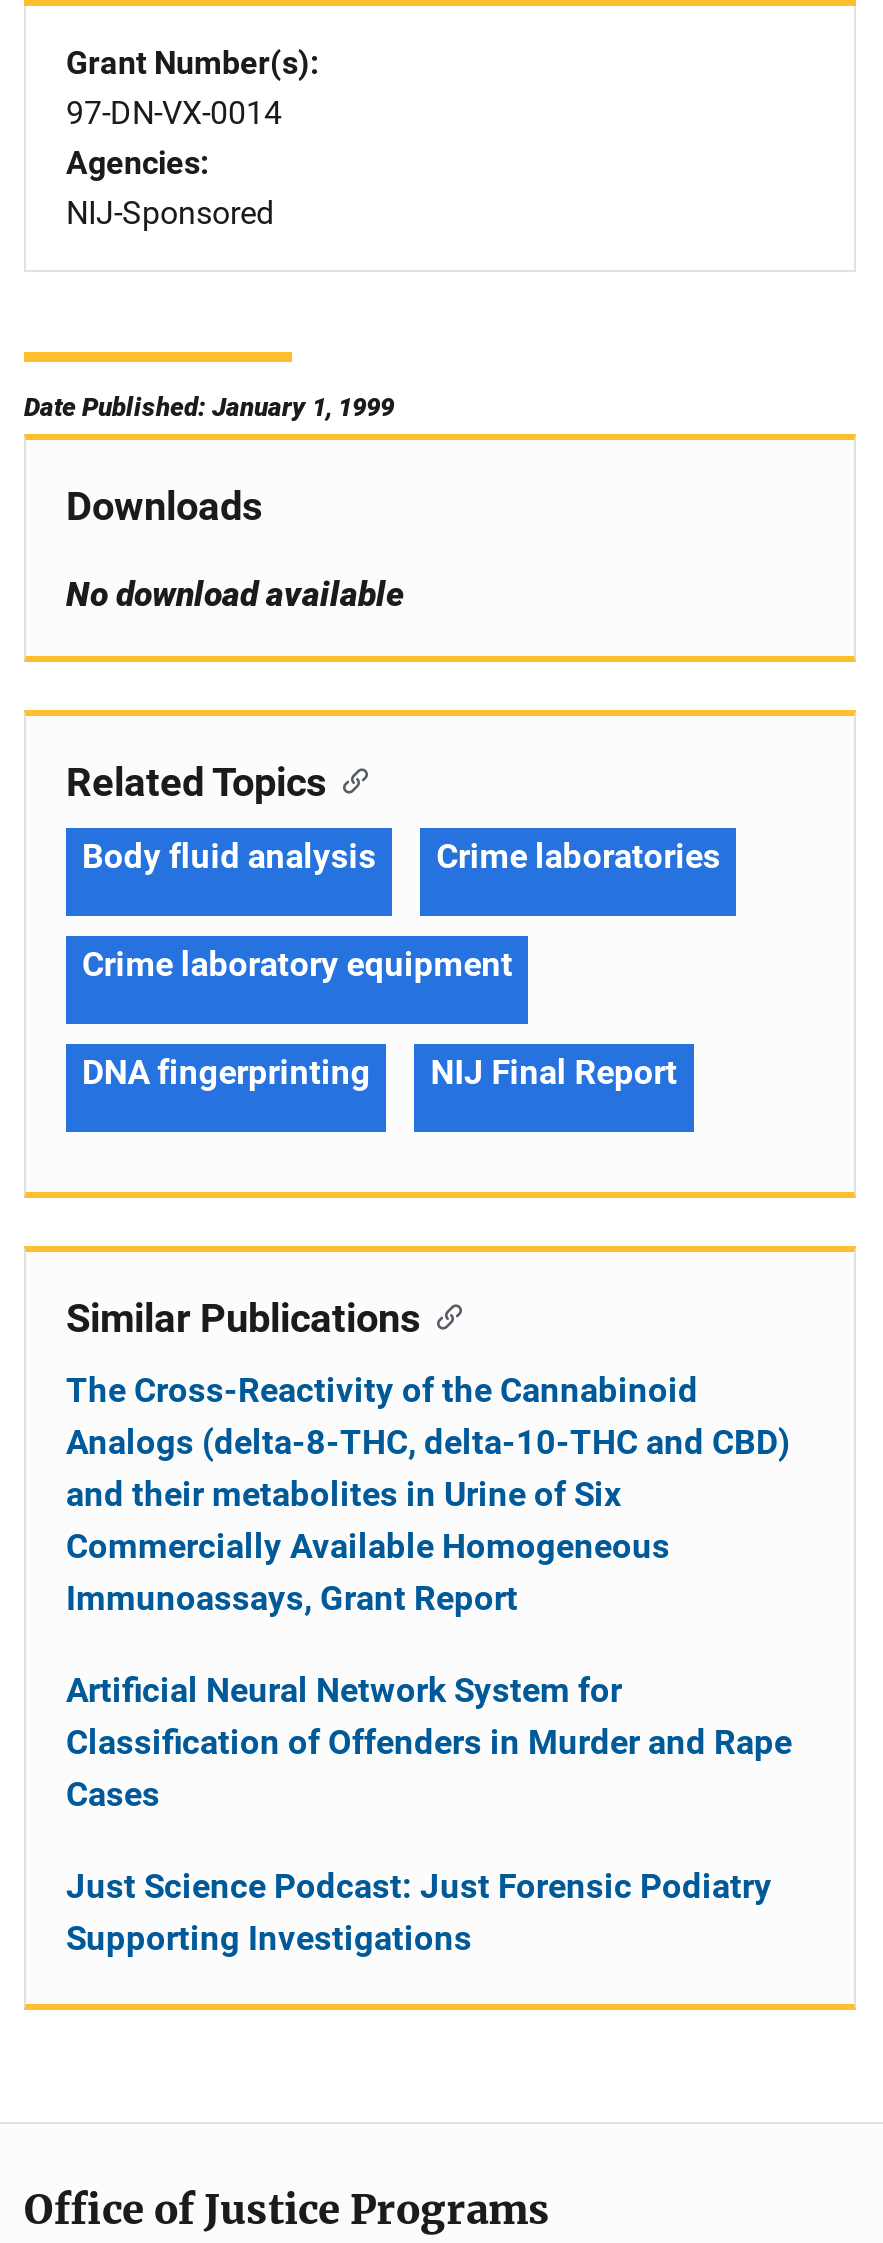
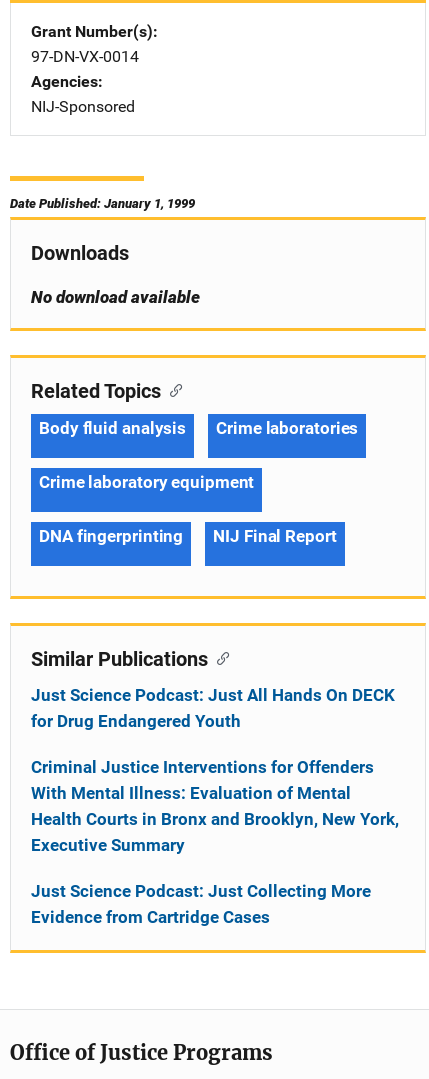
- The Cross-Reactivity of the Cannabinoid
- Analogs (delta-8-THC, delta-10-THC and CBD)
- and their metabolites in Urine of Six
- Commercially Available Homogeneous
- Immunoassays, Grant Report
+ Just Science Podcast: Just All Hands On DECK
+ for Drug Endangered Youth

- Artificial Neural Network System for
- Classification of Offenders in Murder and Rape
- Cases
+ Criminal Justice Interventions for Offenders
+ With Mental Illness: Evaluation of Mental
+ Health Courts in Bronx and Brooklyn, New York,
+ Executive Summary

- Just Science Podcast: Just Forensic Podiatry
- Supporting Investigations
+ Just Science Podcast: Just Collecting More
+ Evidence from Cartridge Cases
